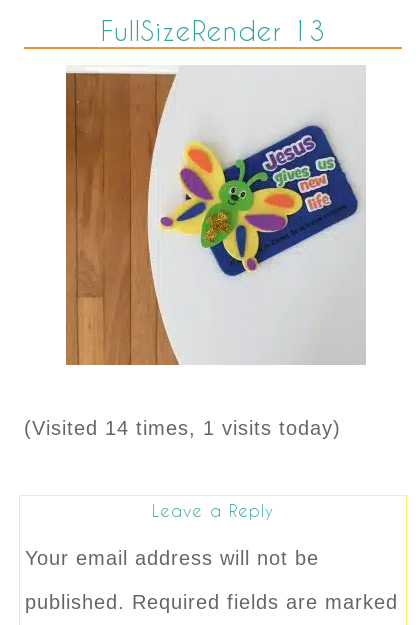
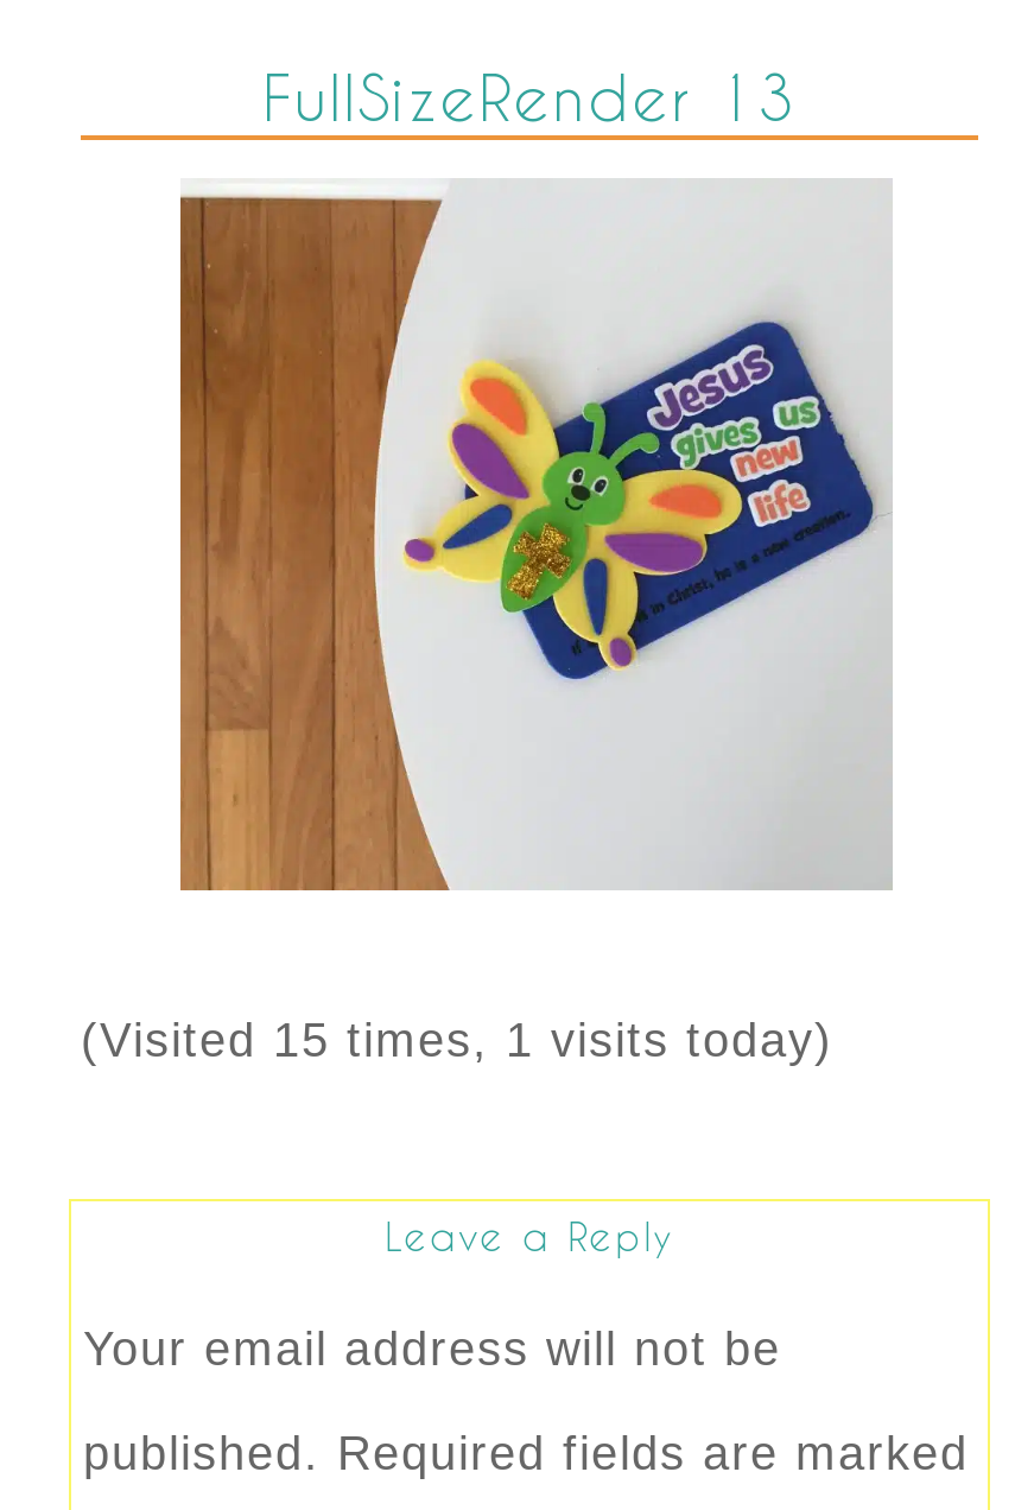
- (Visited 14 times, 1 visits today)
+ (Visited 15 times, 1 visits today)
